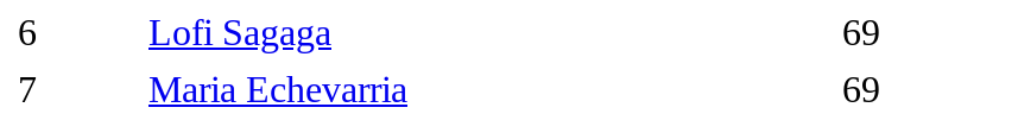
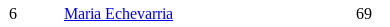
- Lofi Sagaga
- 69
- 7
